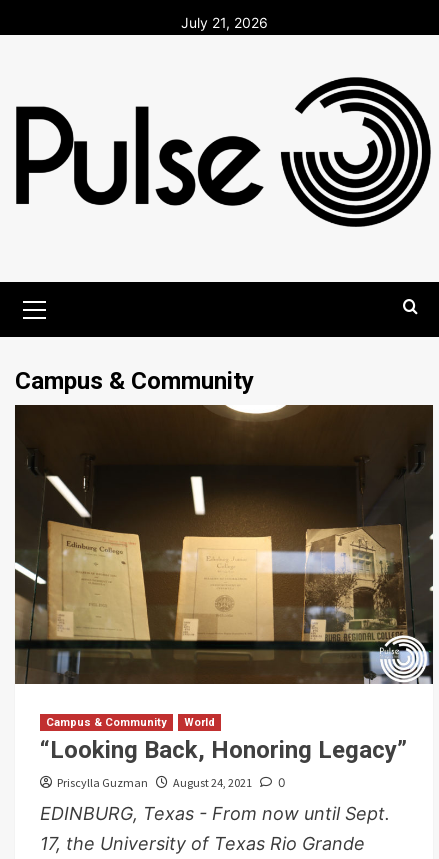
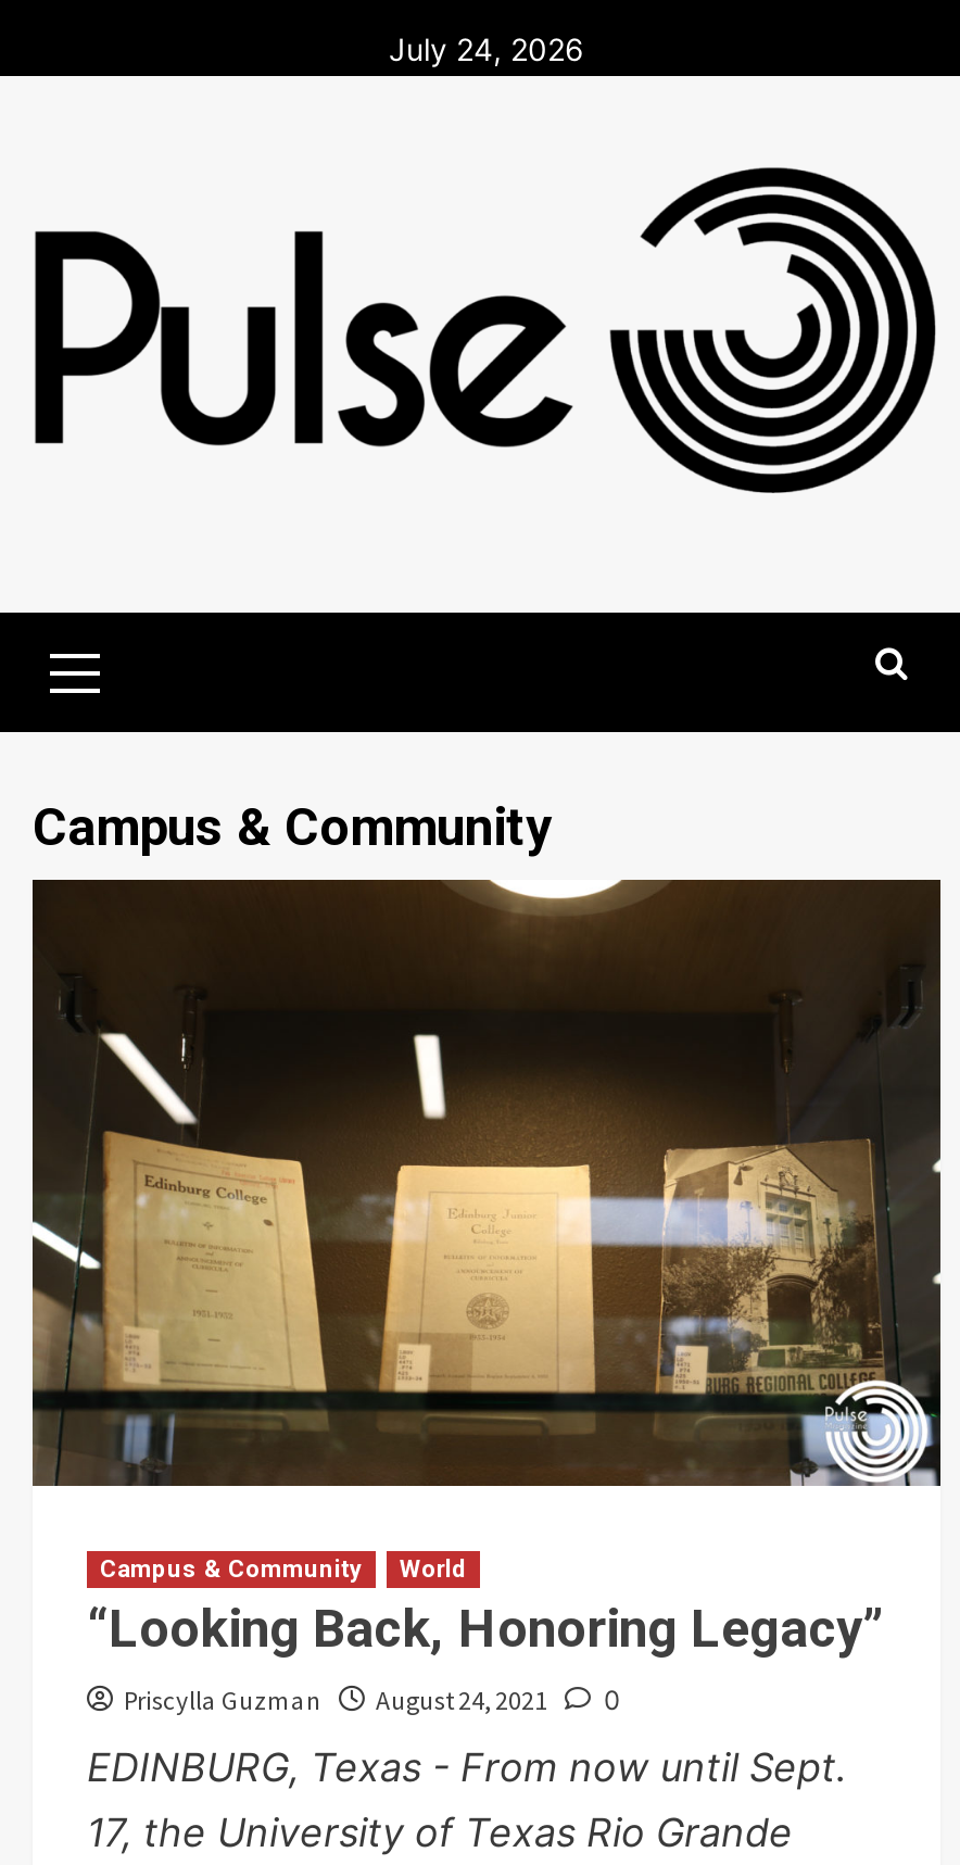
- July 21, 2026
+ July 24, 2026
